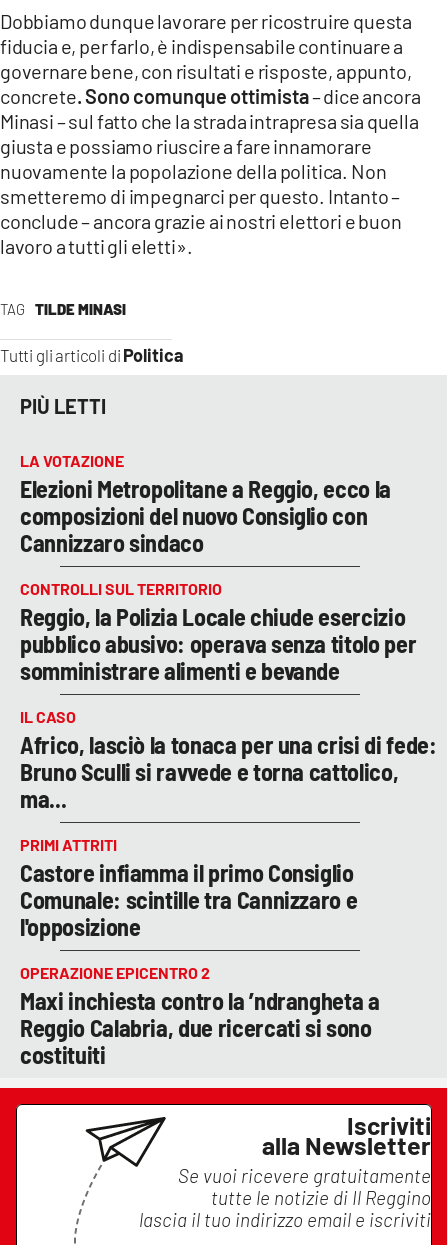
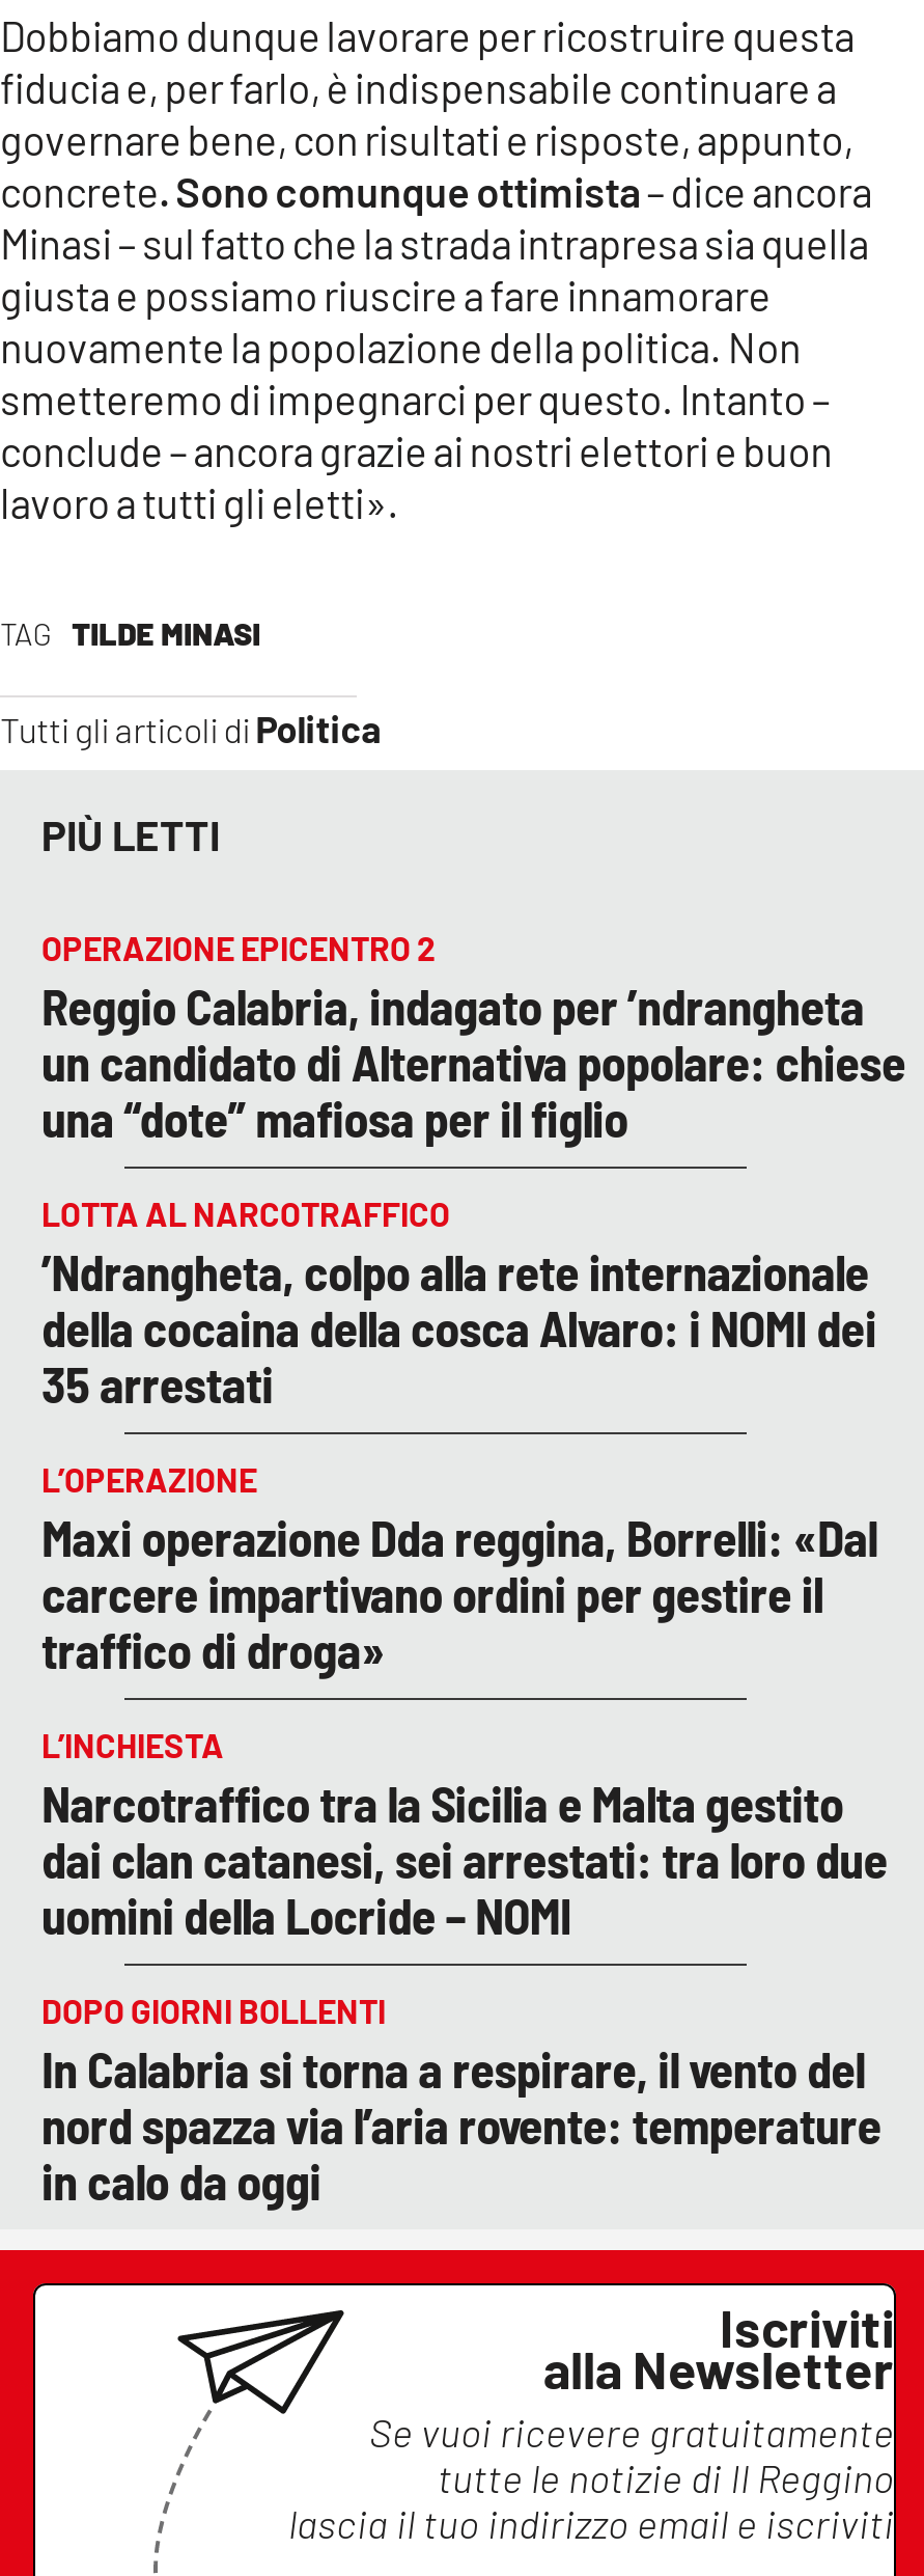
- LA VOTAZIONE
- Elezioni Metropolitane a Reggio, ecco la
- composizioni del nuovo Consiglio con
- Cannizzaro sindaco
- CONTROLLI SUL TERRITORIO
- Reggio, la Polizia Locale chiude esercizio
- pubblico abusivo: operava senza titolo per
- somministrare alimenti e bevande
- IL CASO
- Africo, lasciò la tonaca per una crisi di fede:
- Bruno Sculli si ravvede e torna cattolico,
- ma...
- PRIMI ATTRITI
- Castore infiamma il primo Consiglio
- Comunale: scintille tra Cannizzaro e
- l'opposizione

moved up: OPERAZIONE EPICENTRO 2

- Maxi inchiesta contro la ’ndrangheta a
- Reggio Calabria, due ricercati si sono
- costituiti
+ Reggio Calabria, indagato per ’ndrangheta
+ un candidato di Alternativa popolare: chiese
+ una “dote” mafiosa per il figlio
+ LOTTA AL NARCOTRAFFICO
+ ’Ndrangheta, colpo alla rete internazionale
+ della cocaina della cosca Alvaro: i NOMI dei
+ 35 arrestati
+ L’OPERAZIONE
+ Maxi operazione Dda reggina, Borrelli: «Dal
+ carcere impartivano ordini per gestire il
+ traffico di droga»
+ L’INCHIESTA
+ Narcotraffico tra la Sicilia e Malta gestito
+ dai clan catanesi, sei arrestati: tra loro due
+ uomini della Locride – NOMI
+ DOPO GIORNI BOLLENTI
+ In Calabria si torna a respirare, il vento del
+ nord spazza via l’aria rovente: temperature
+ in calo da oggi
